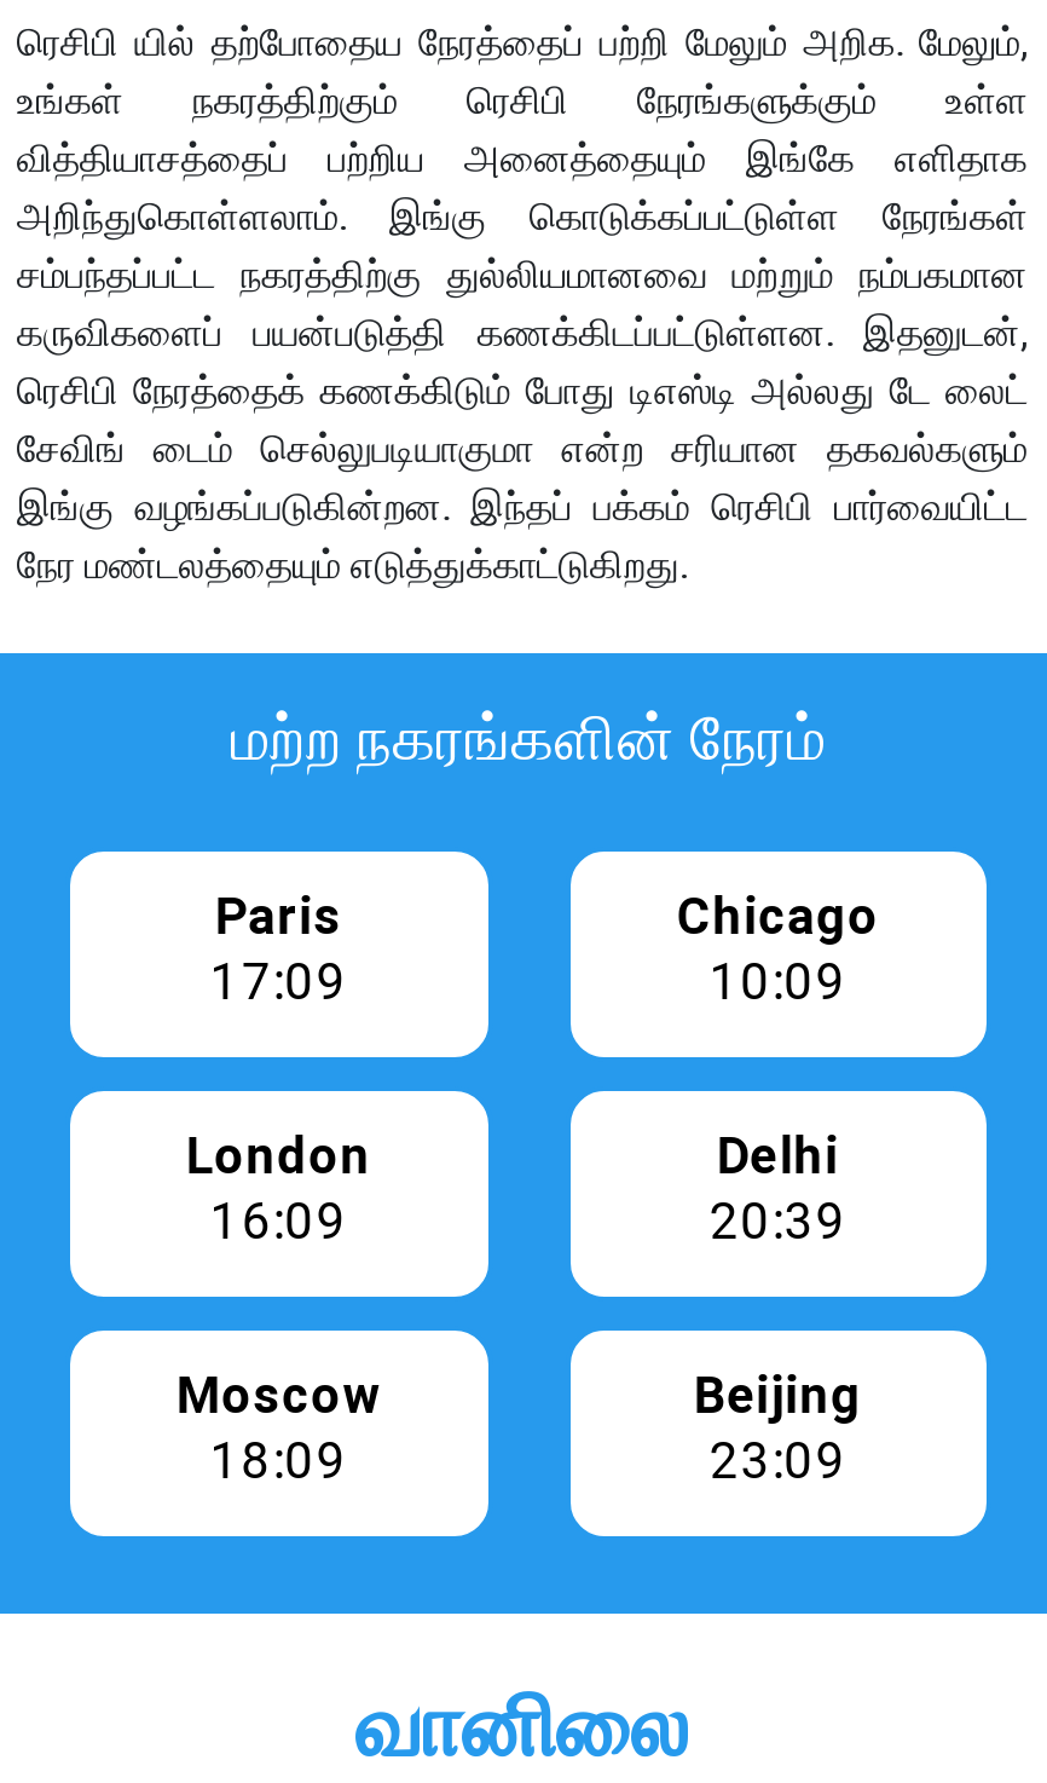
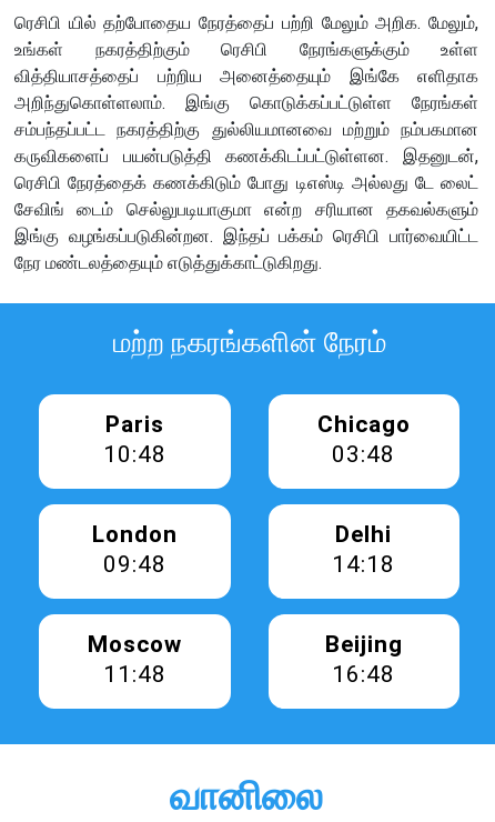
- 17:09
+ 10:48

- 10:09
+ 03:48

- 16:09
+ 09:48

- 20:39
+ 14:18

- 18:09
+ 11:48

- 23:09
+ 16:48
